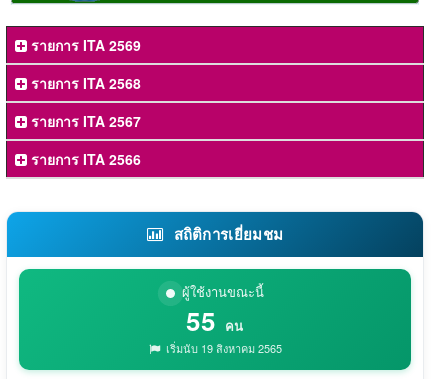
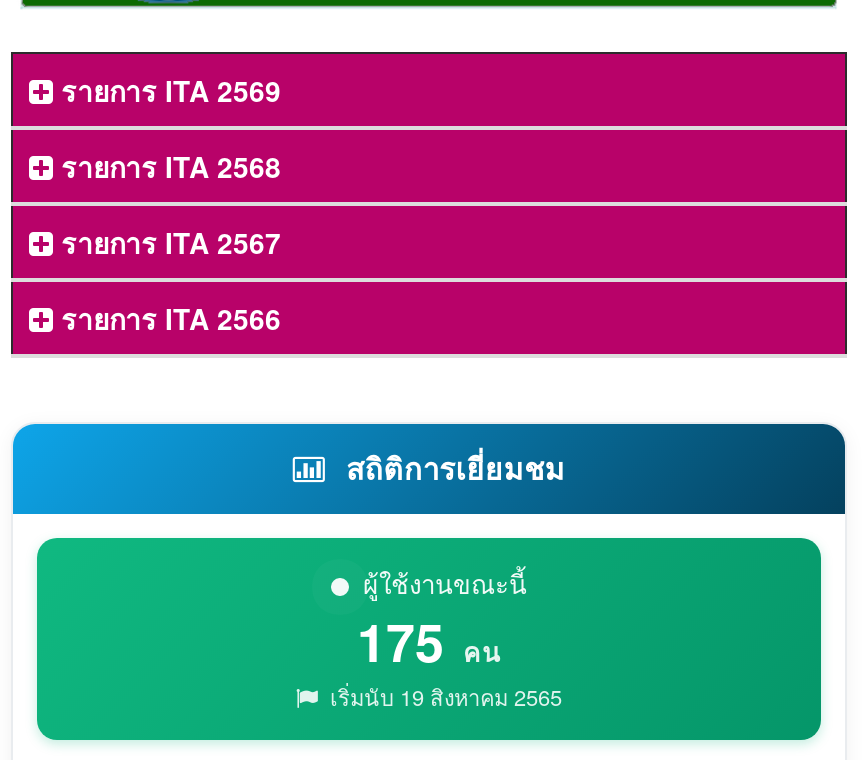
- 55 คน
+ 175 คน
